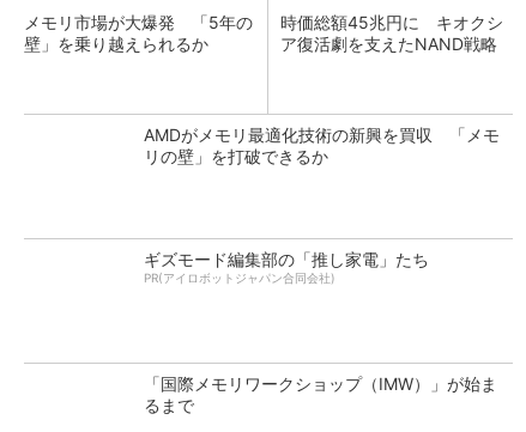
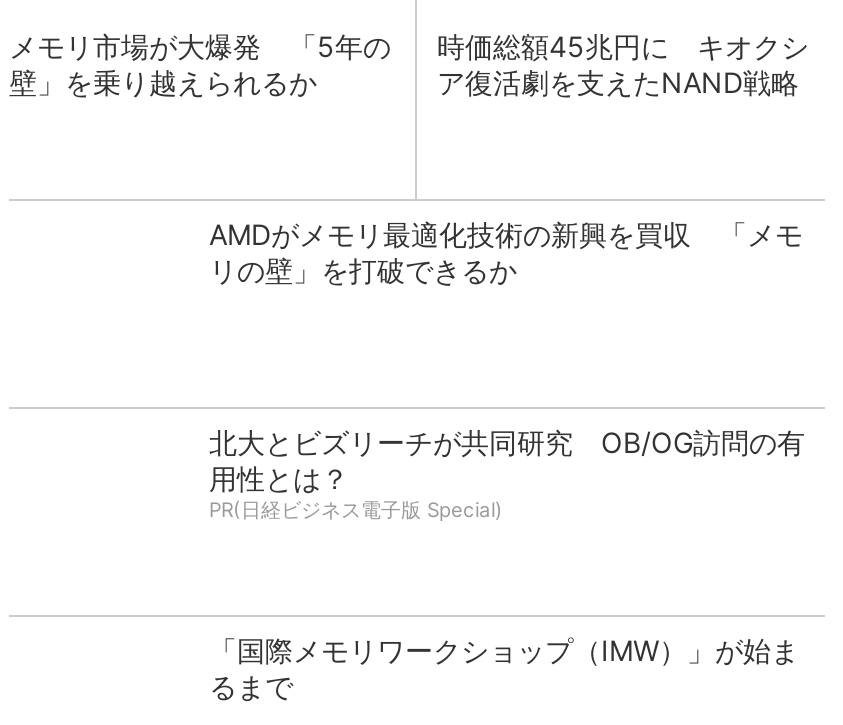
- ギズモード編集部の「推し家電」たち
- PR(アイロボットジャパン合同会社)
+ 北大とビズリーチが共同研究 OB/OG訪問の有
+ 用性とは？
+ PR(日経ビジネス電子版 Special)
